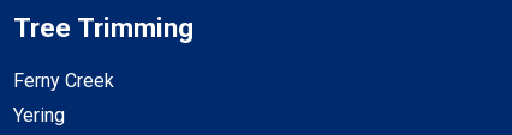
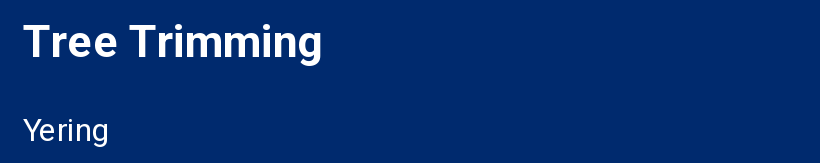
- Ferny Creek
